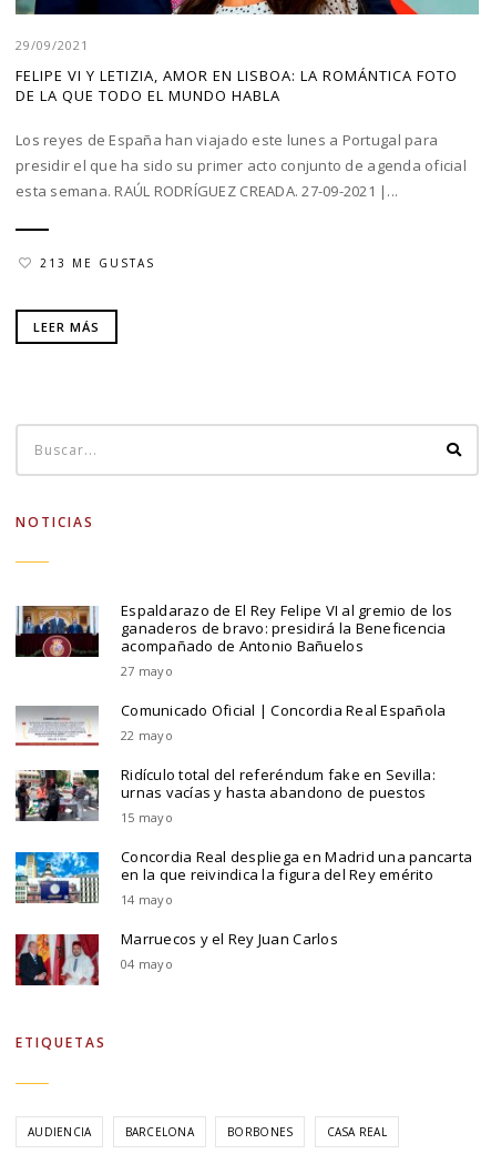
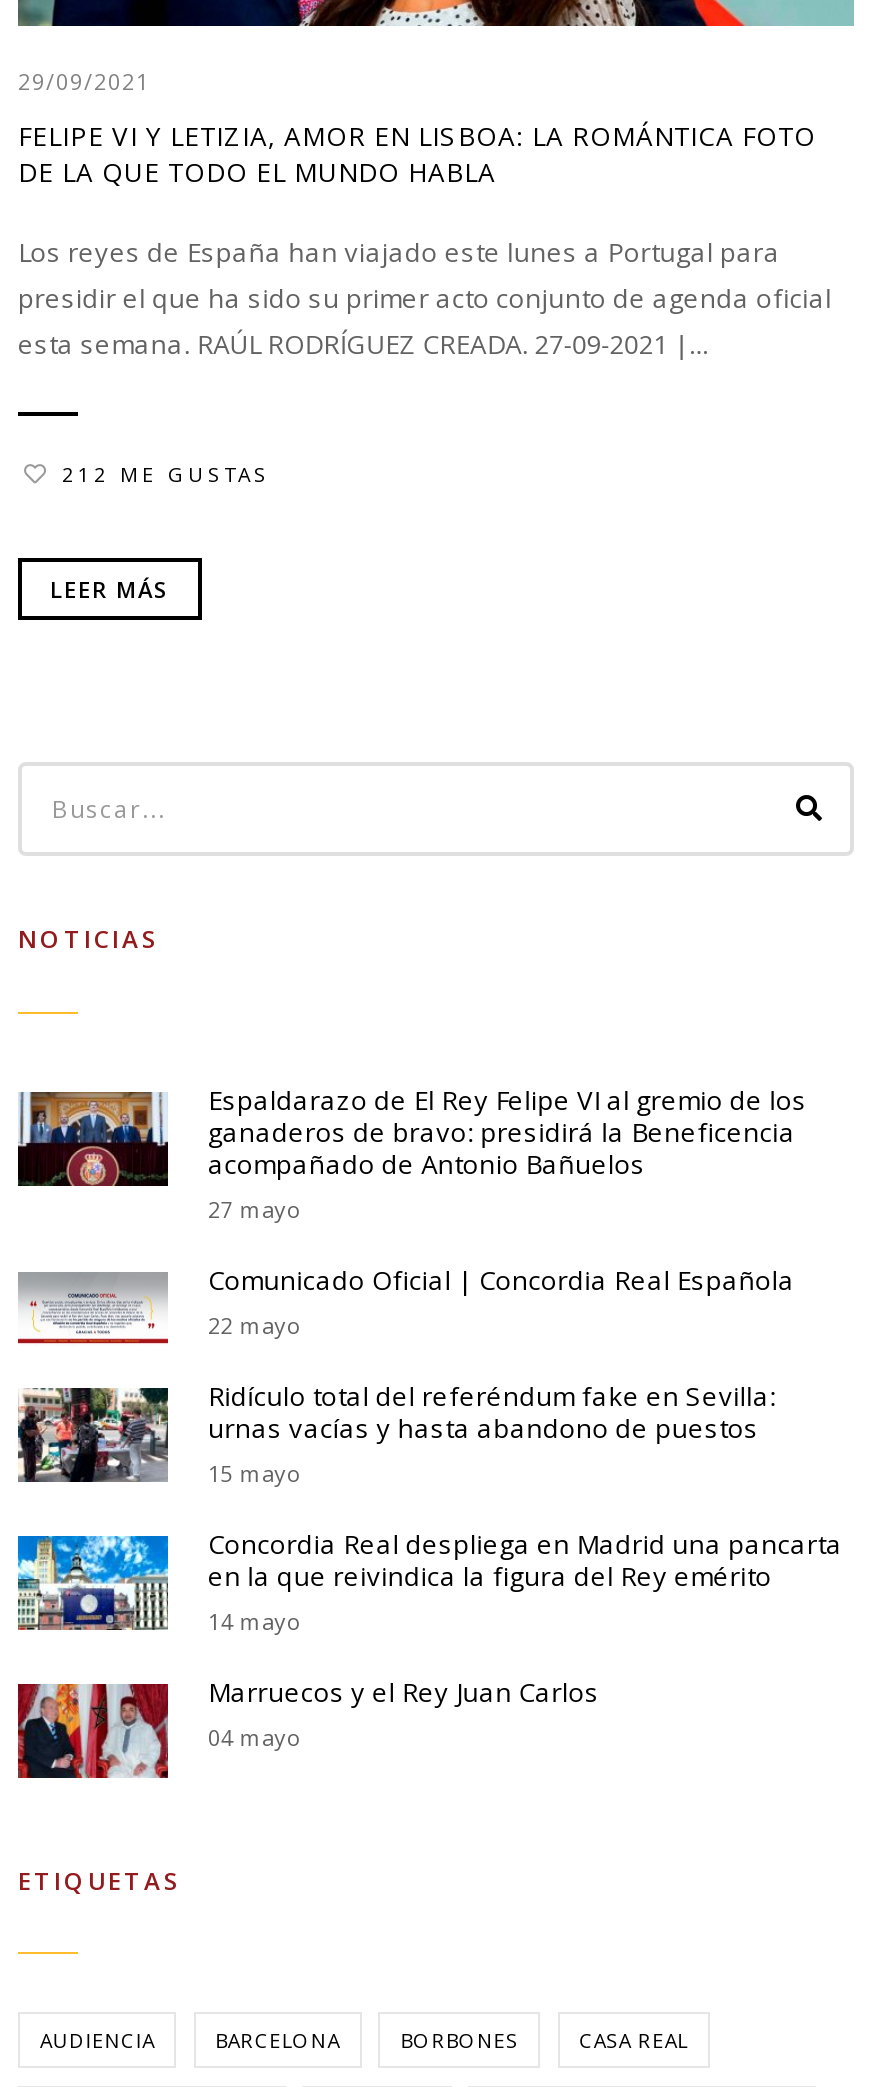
- 213 ME GUSTAS
+ 212 ME GUSTAS
